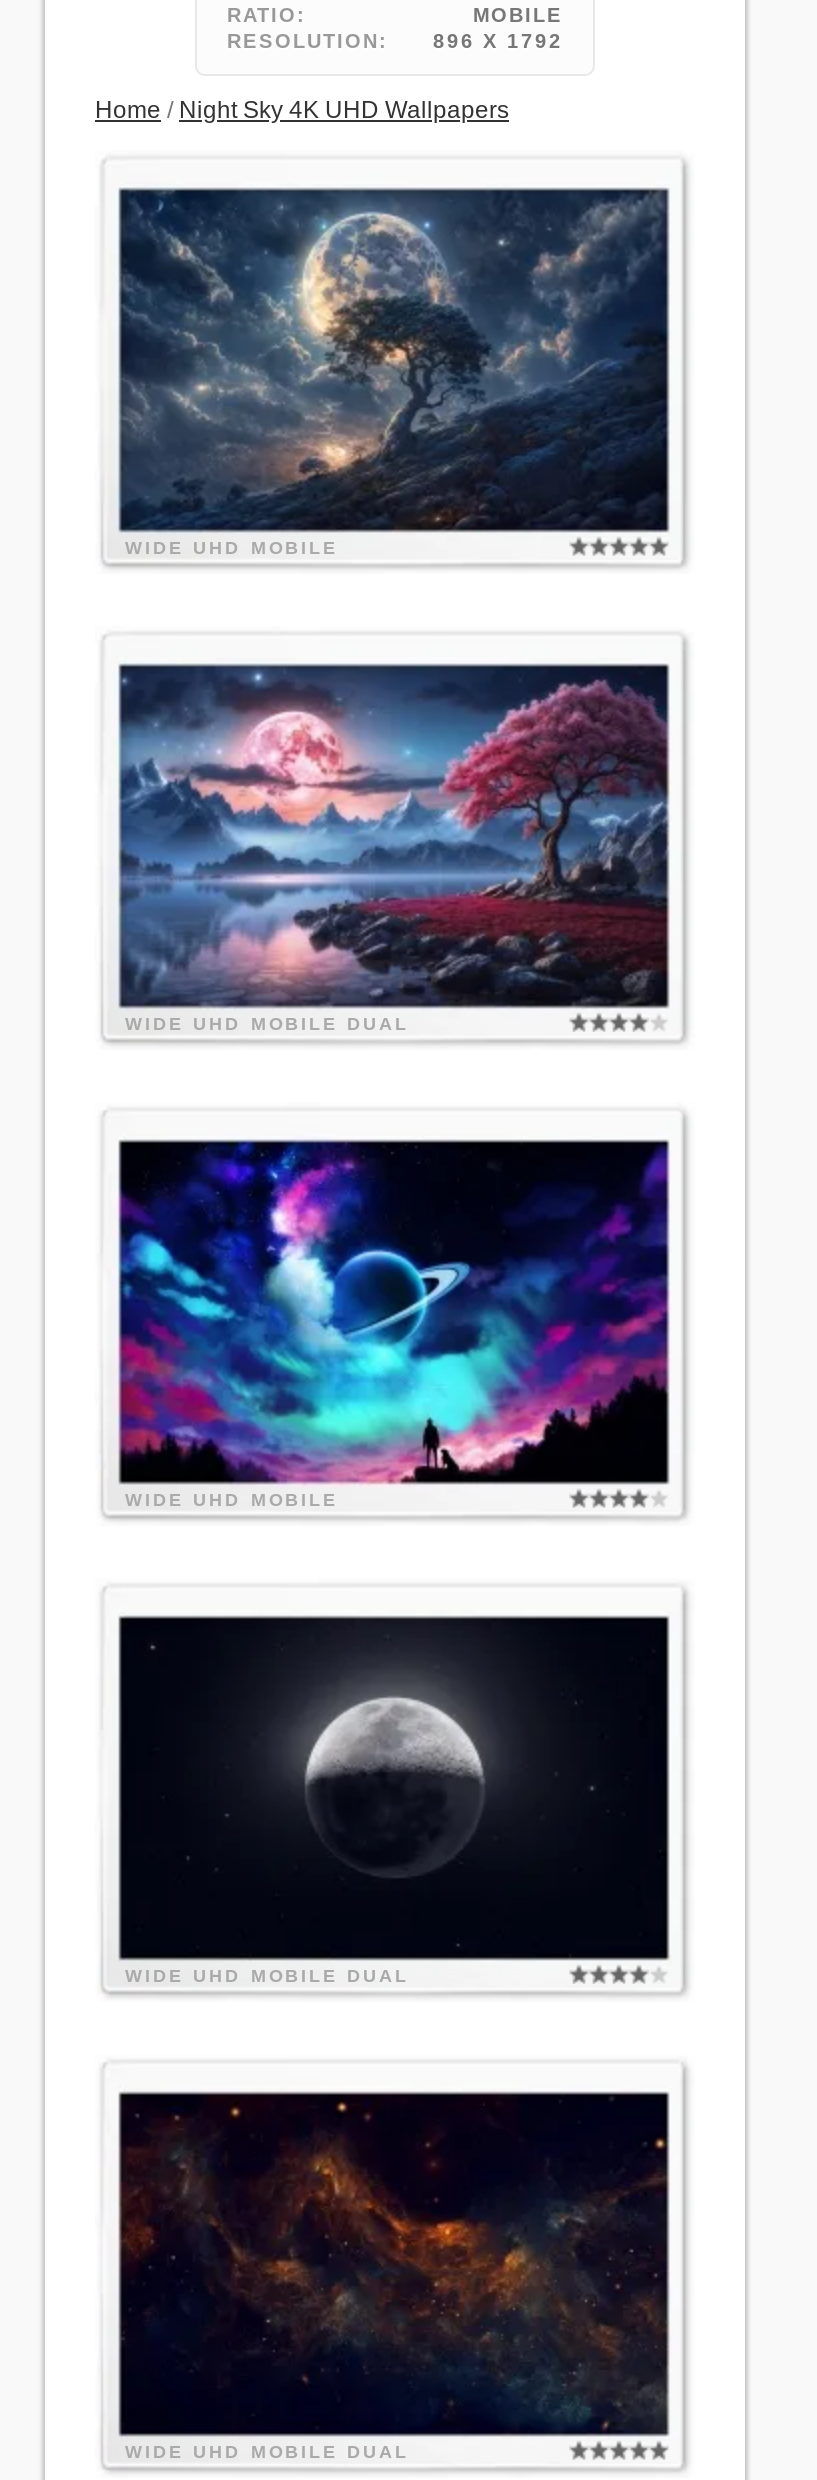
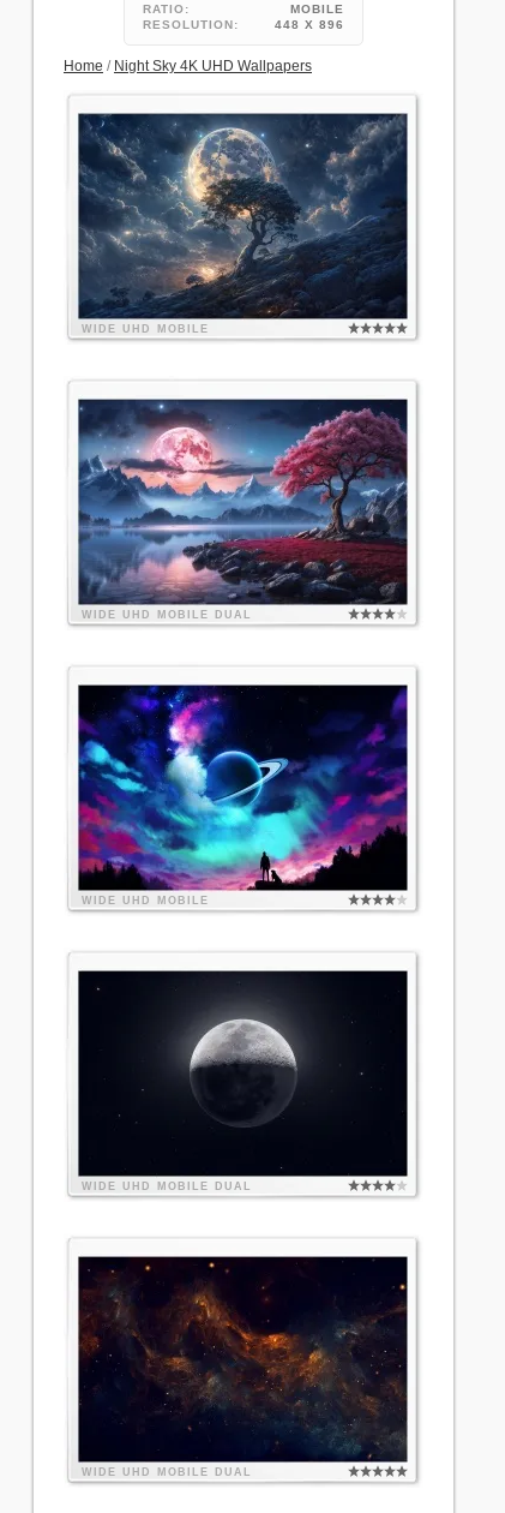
- 896 X 1792
+ 448 X 896
